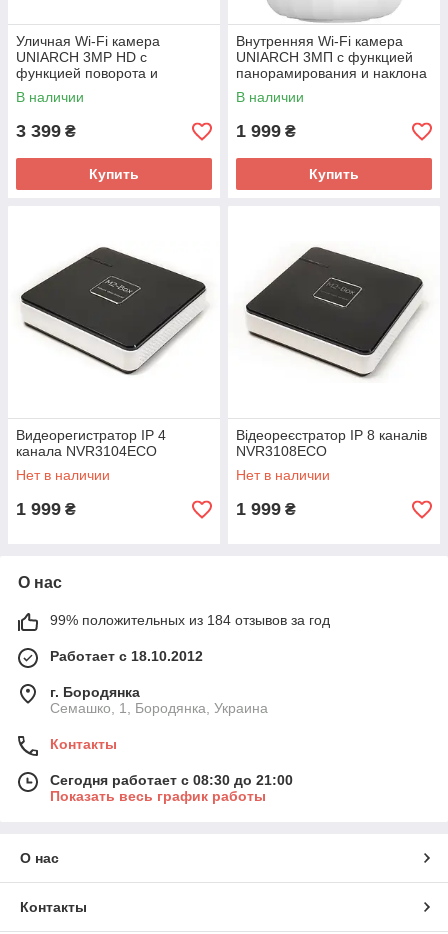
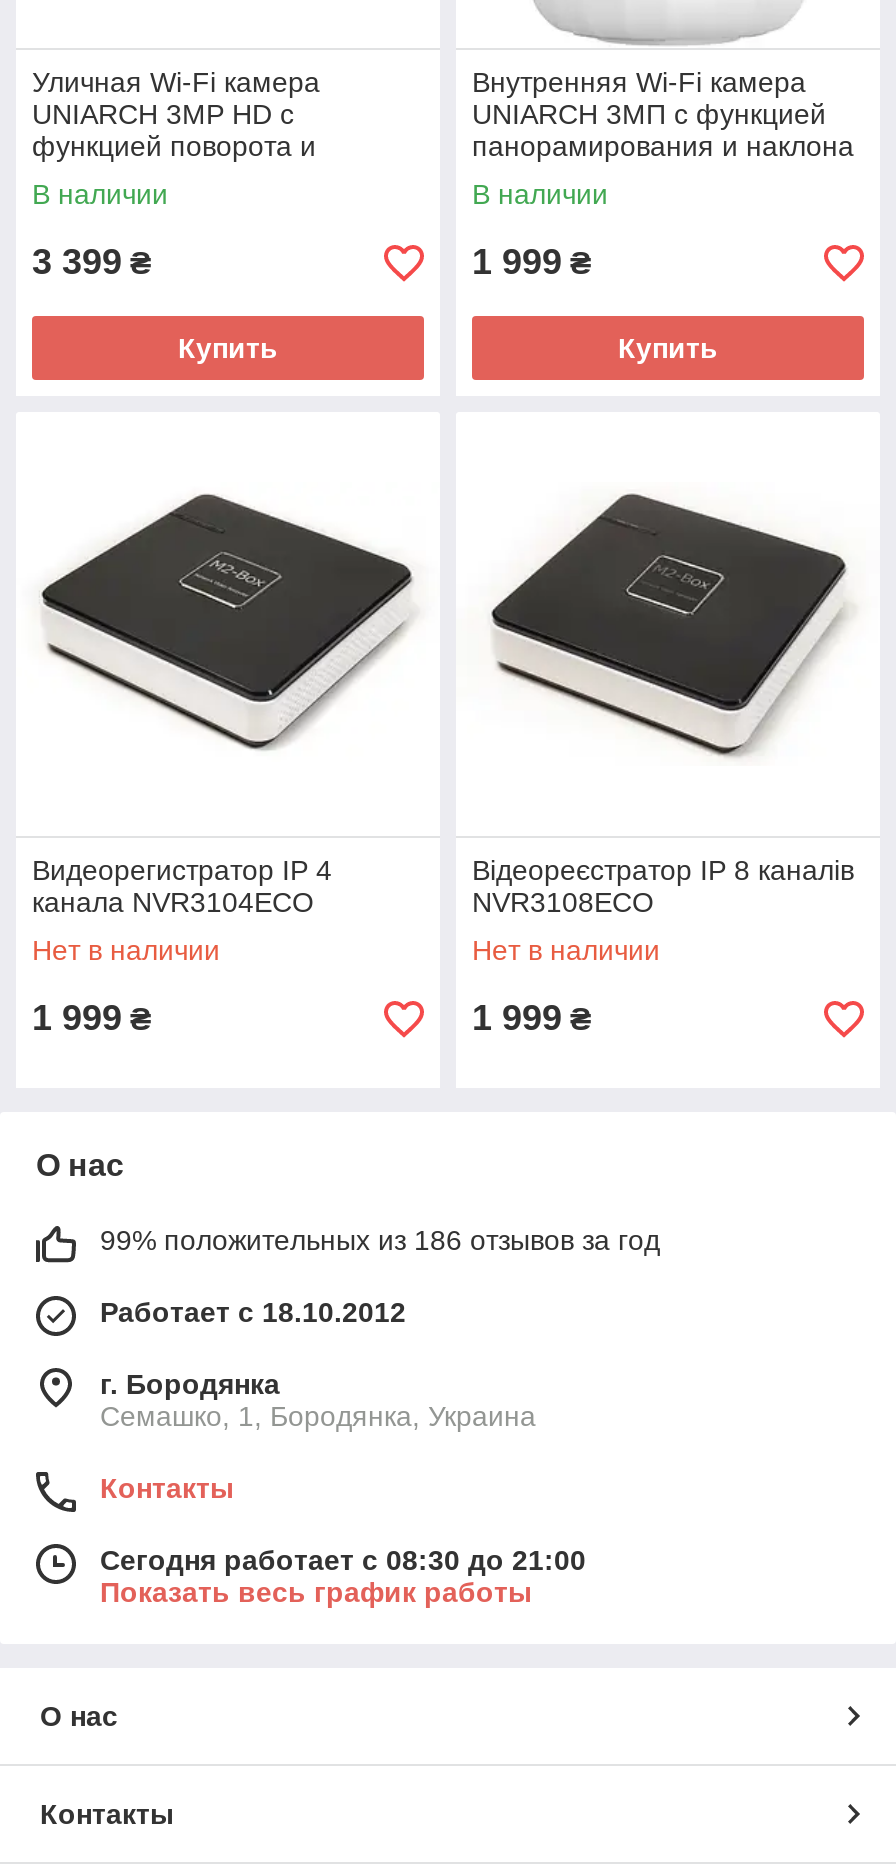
- 99% положительных из 184 отзывов за год
+ 99% положительных из 186 отзывов за год
